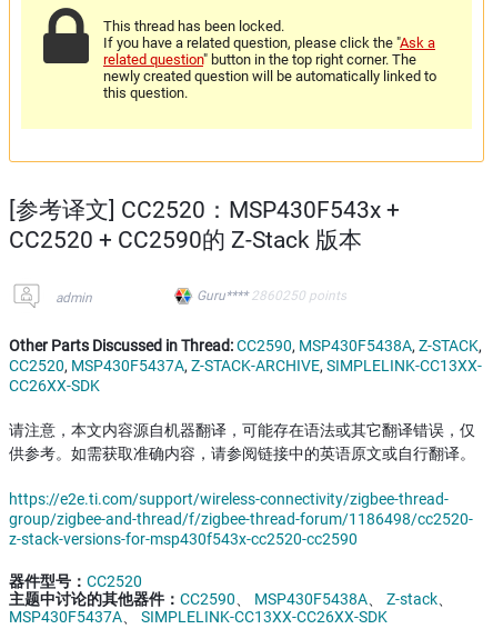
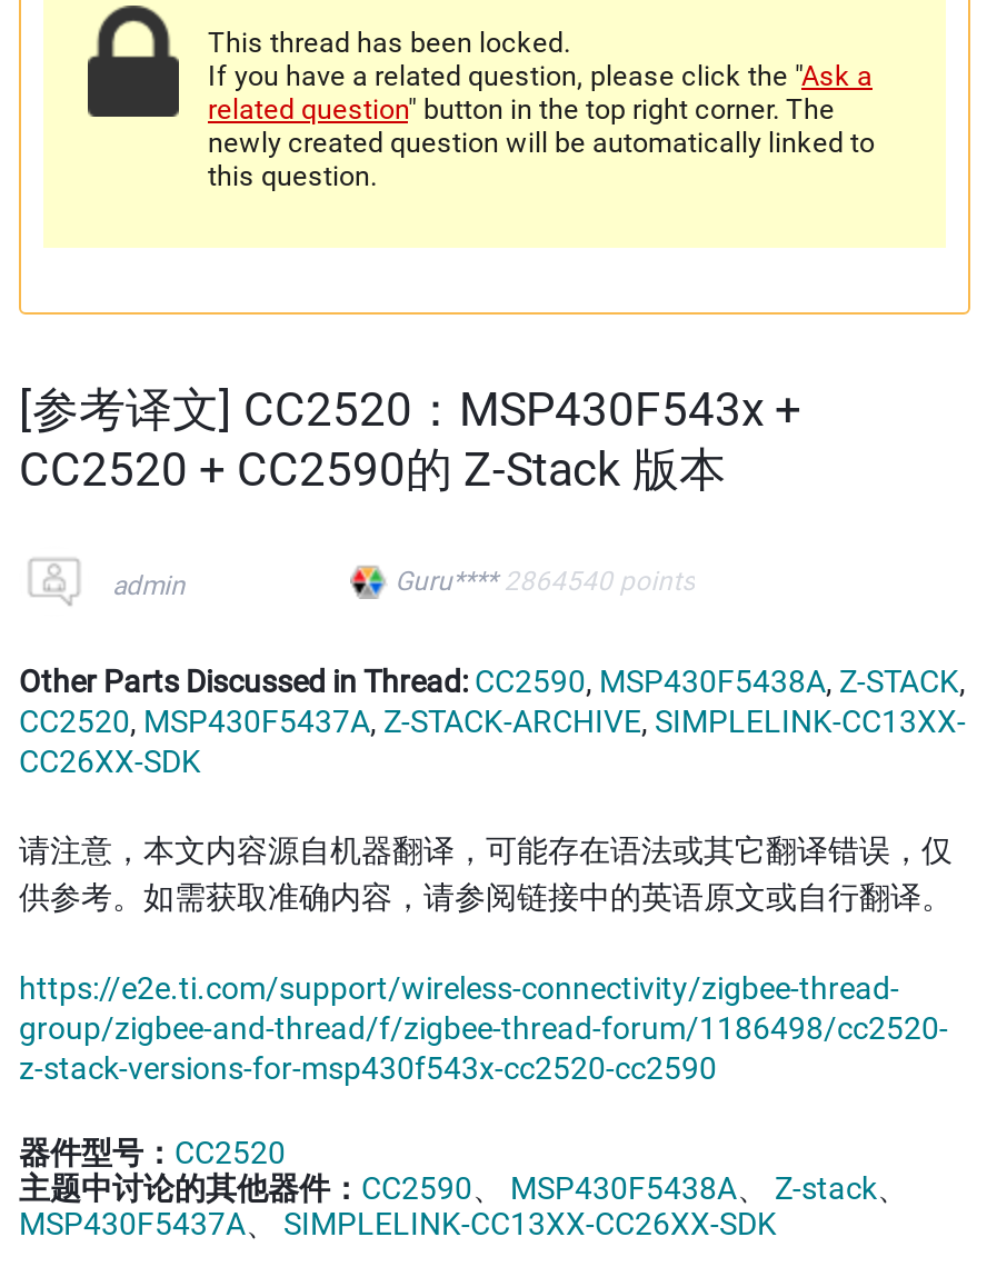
- Guru**** 2860250 points
+ Guru**** 2864540 points
